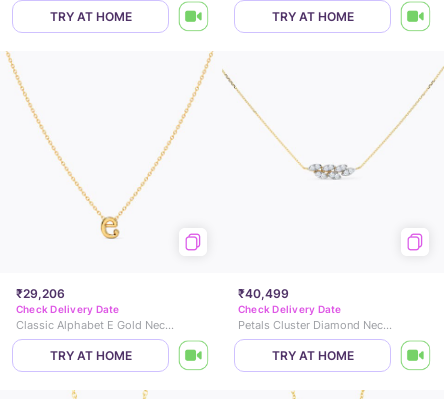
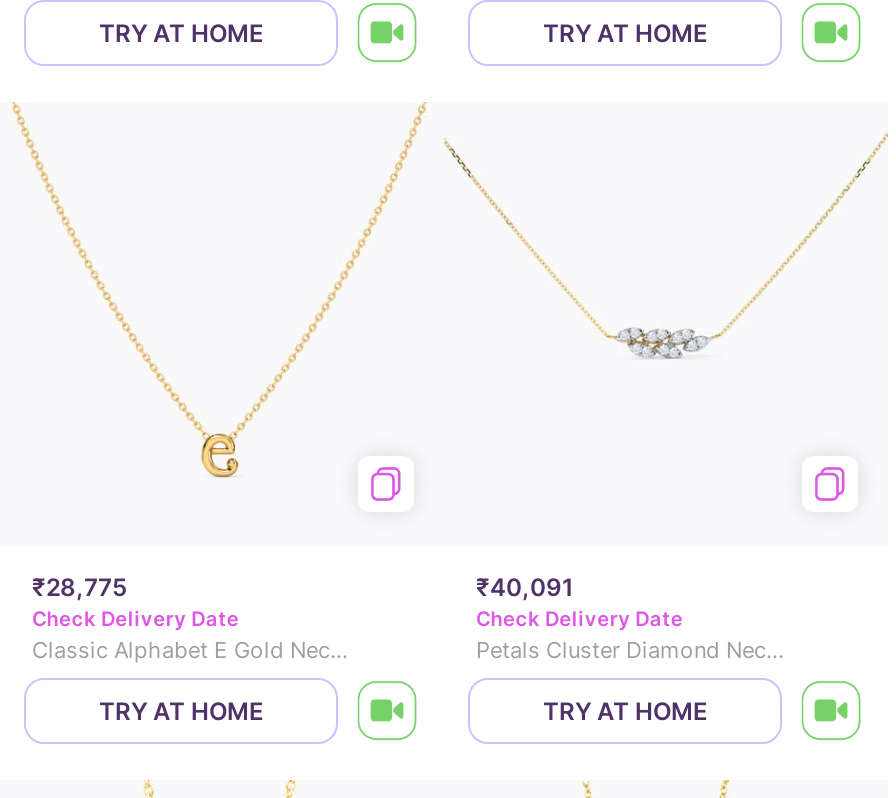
- ₹29,206
+ ₹28,775

- ₹40,499
+ ₹40,091
